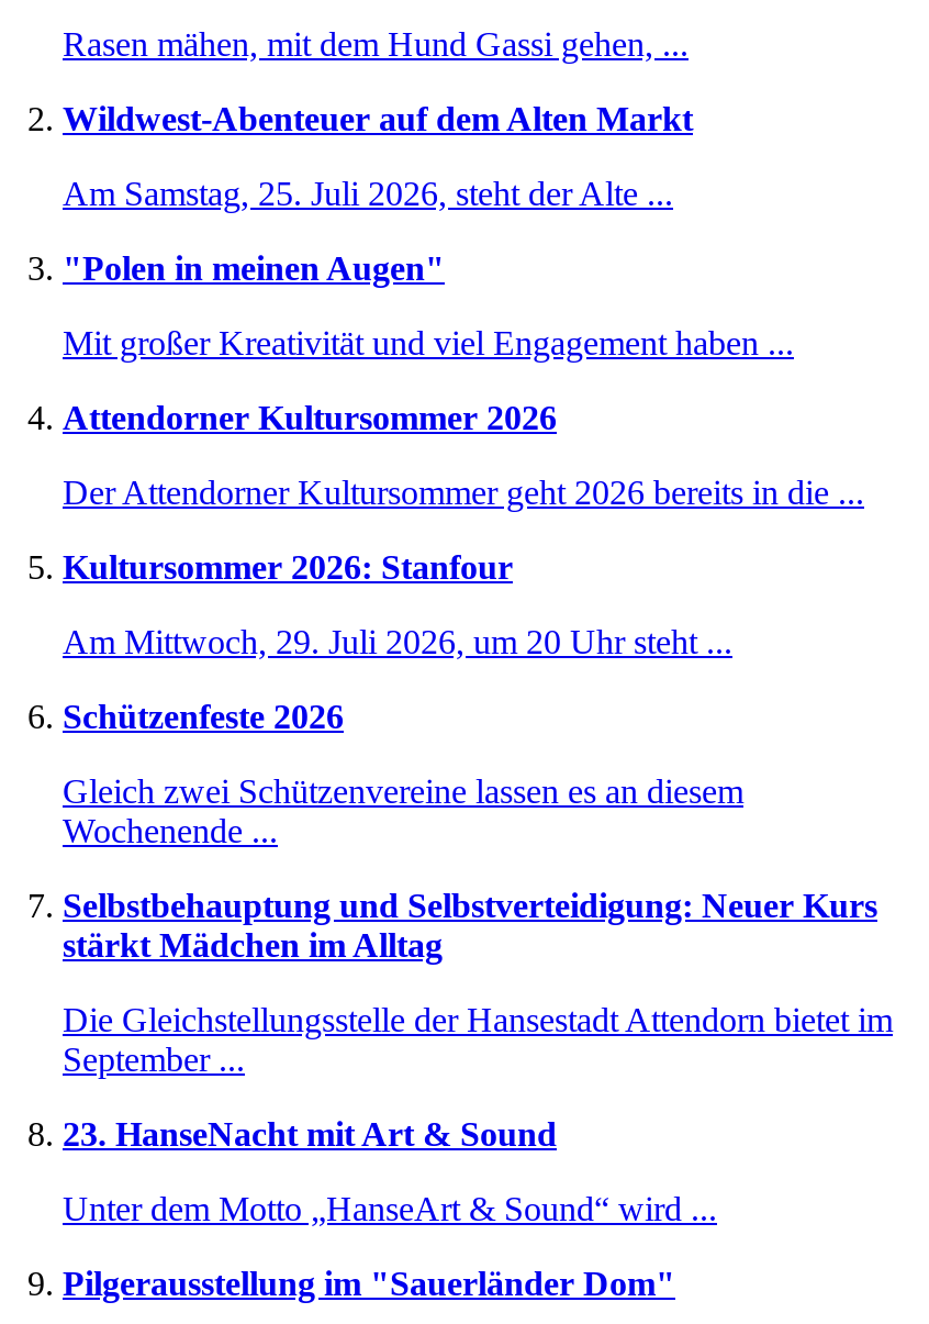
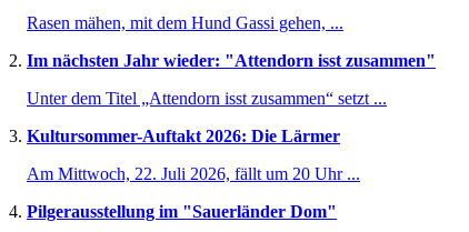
- Wildwest-Abenteuer auf dem Alten Markt
- Am Samstag, 25. Juli 2026, steht der Alte ...
- "Polen in meinen Augen"
- Mit großer Kreativität und viel Engagement haben ...
- Attendorner Kultursommer 2026
- Der Attendorner Kultursommer geht 2026 bereits in die ...
- Kultursommer 2026: Stanfour
- Am Mittwoch, 29. Juli 2026, um 20 Uhr steht ...
- Schützenfeste 2026
- Gleich zwei Schützenvereine lassen es an diesem
- Wochenende ...
- Selbstbehauptung und Selbstverteidigung: Neuer Kurs
- stärkt Mädchen im Alltag
- Die Gleichstellungsstelle der Hansestadt Attendorn bietet im
- September ...
- 23. HanseNacht mit Art & Sound
- Unter dem Motto „HanseArt & Sound“ wird ...
+ Im nächsten Jahr wieder: "Attendorn isst zusammen"
+ Unter dem Titel „Attendorn isst zusammen“ setzt ...
+ Kultursommer-Auftakt 2026: Die Lärmer
+ Am Mittwoch, 22. Juli 2026, fällt um 20 Uhr ...
